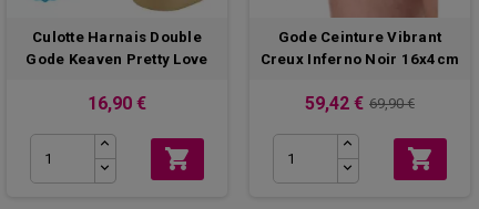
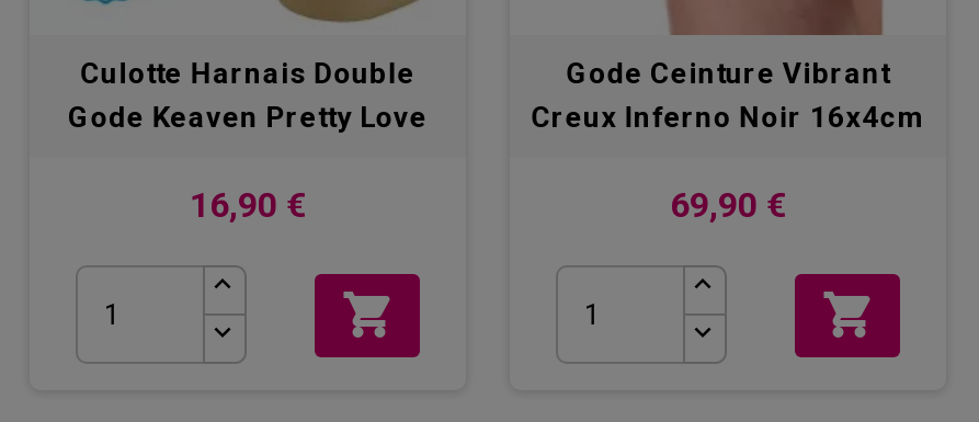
- 59,42 € 69,90 €
+ 69,90 €
